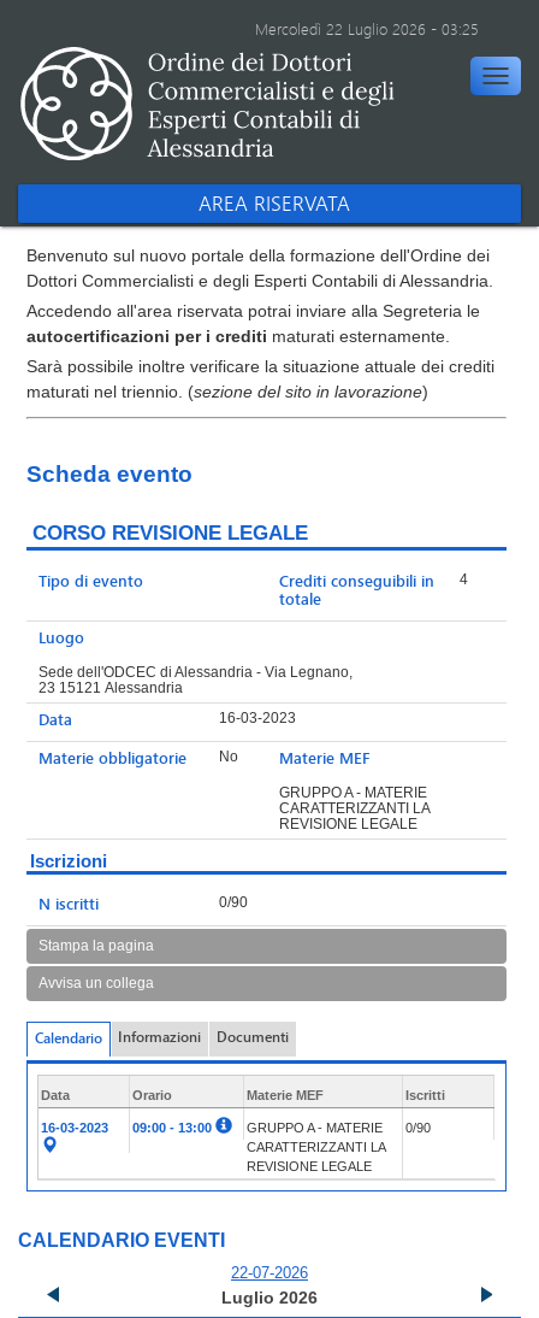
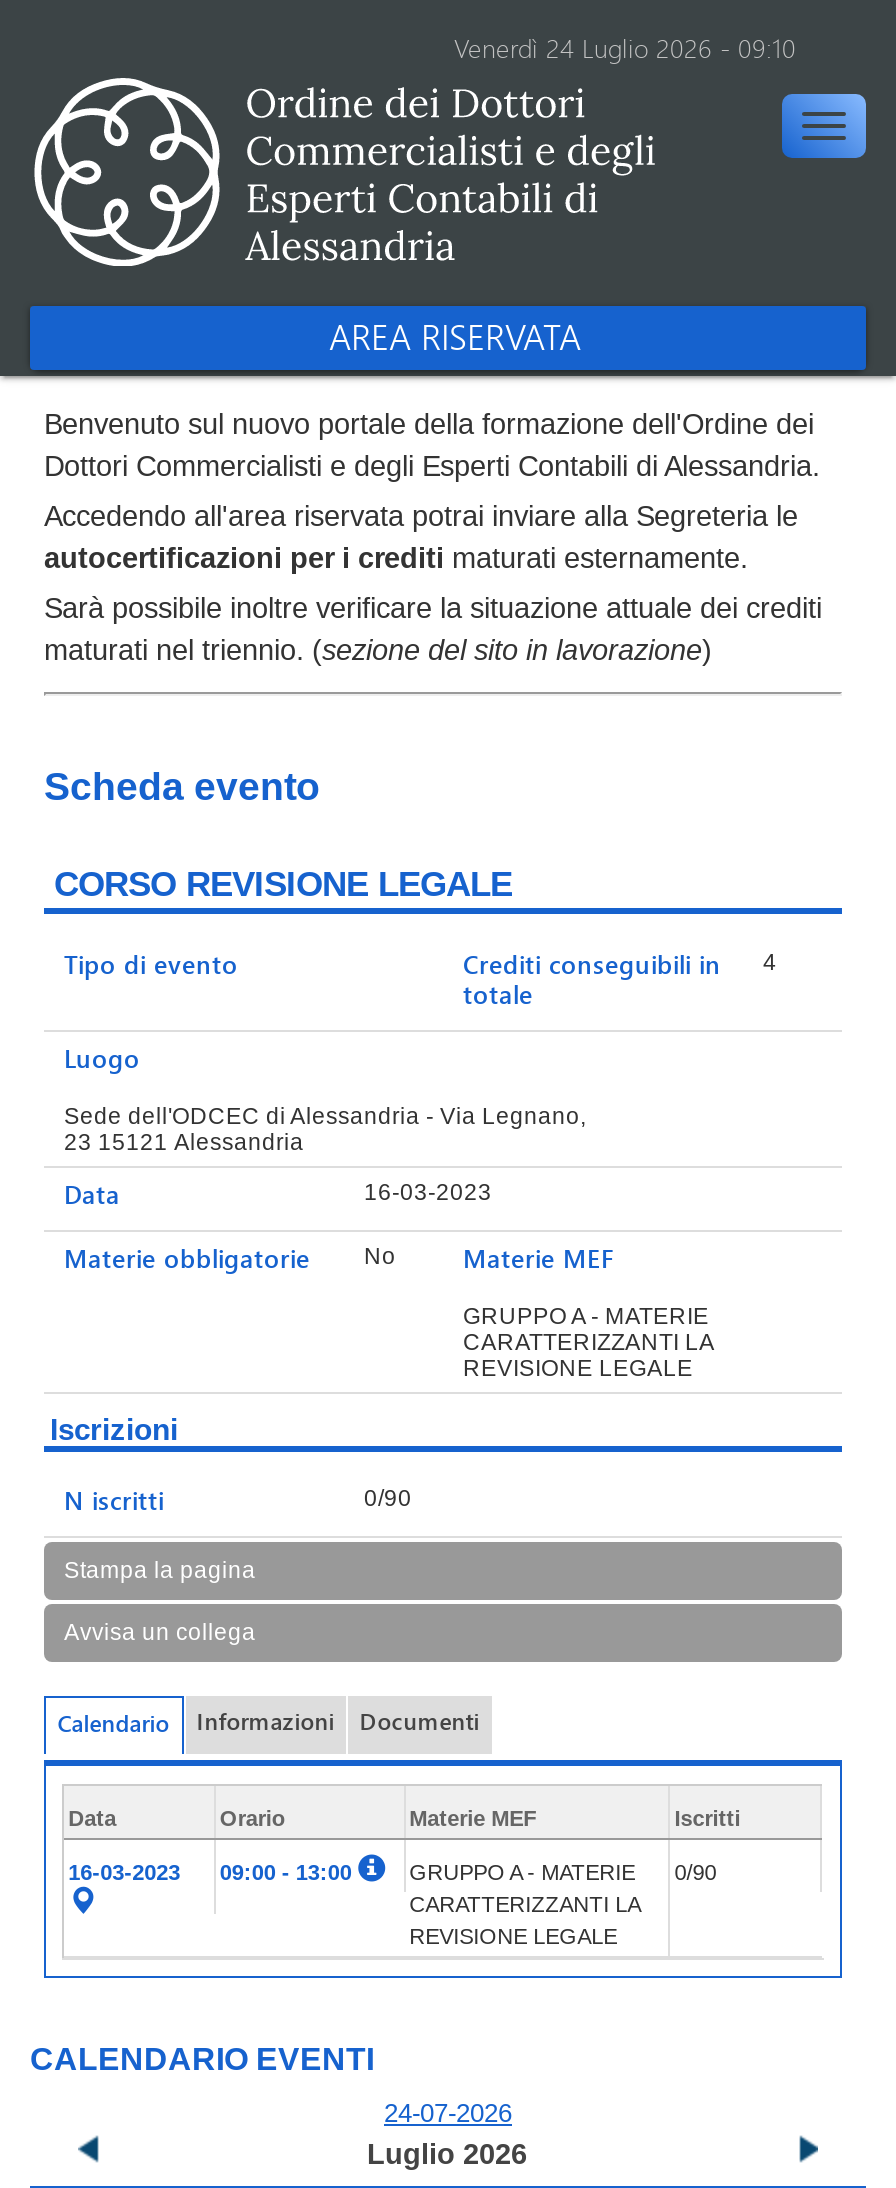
- Mercoledì 22 Luglio 2026 - 03:25
+ Venerdì 24 Luglio 2026 - 09:10

- 22-07-2026
+ 24-07-2026
